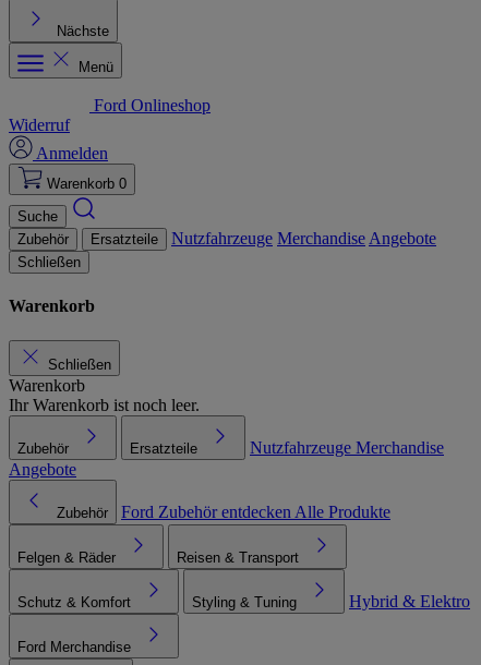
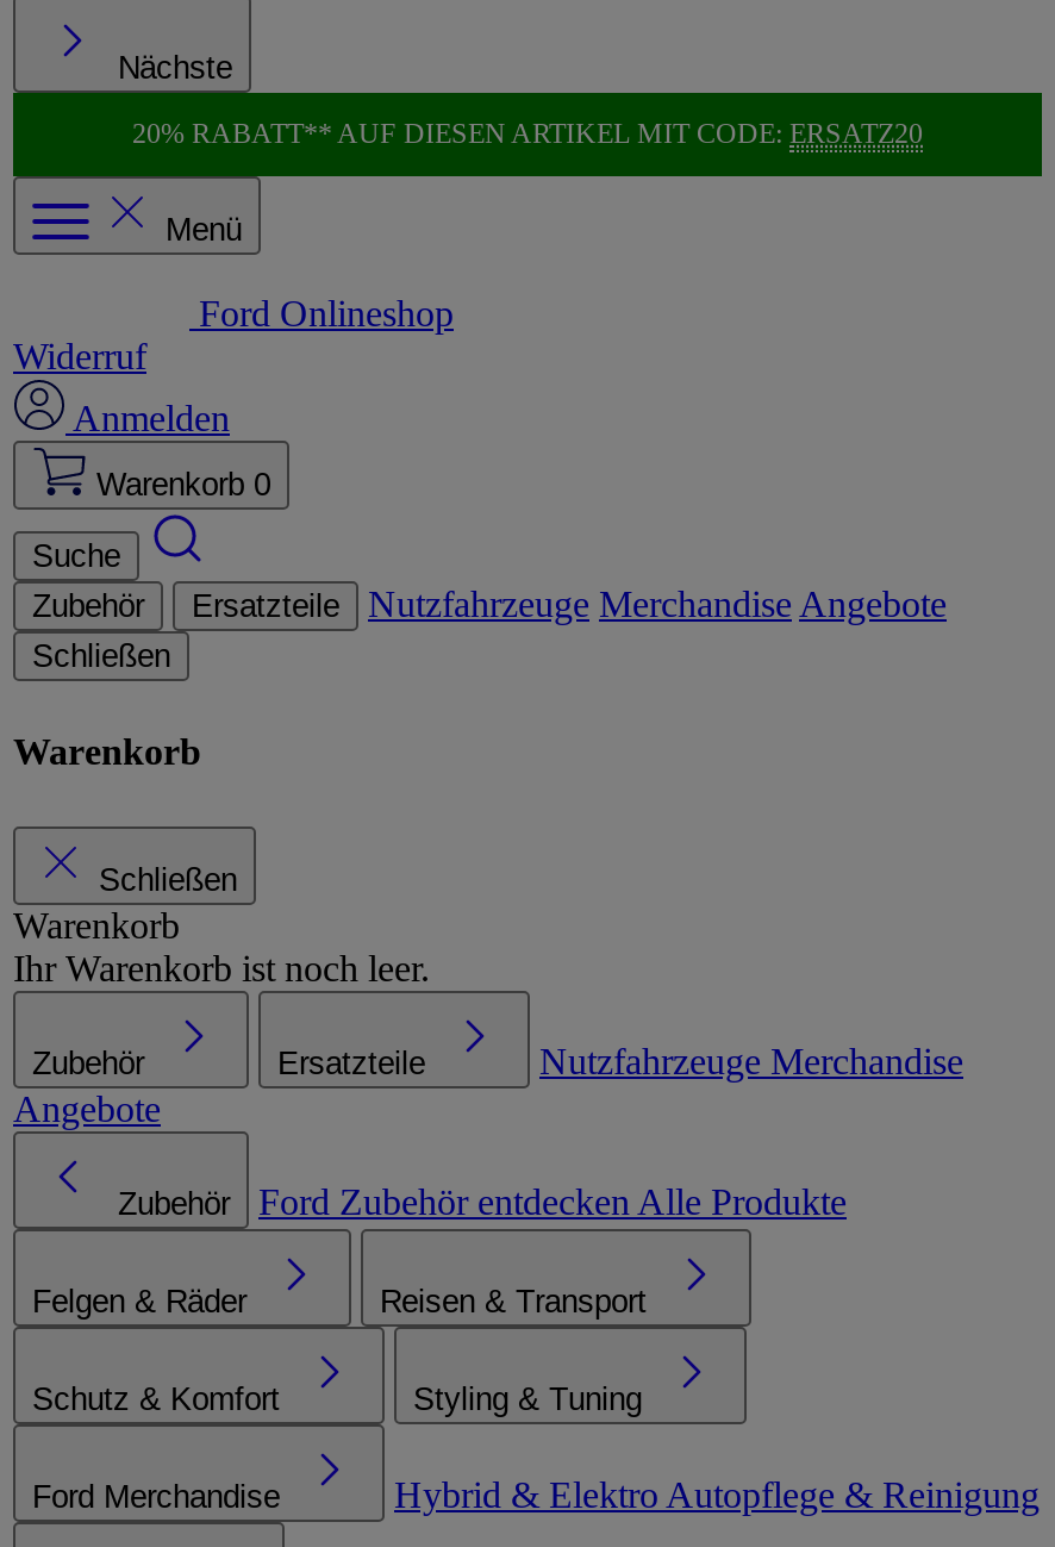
+ 20% RABATT** AUF DIESEN ARTIKEL MIT CODE: ERSATZ20

- Hybrid & Elektro

+ Hybrid & Elektro Autopflege & Reinigung
